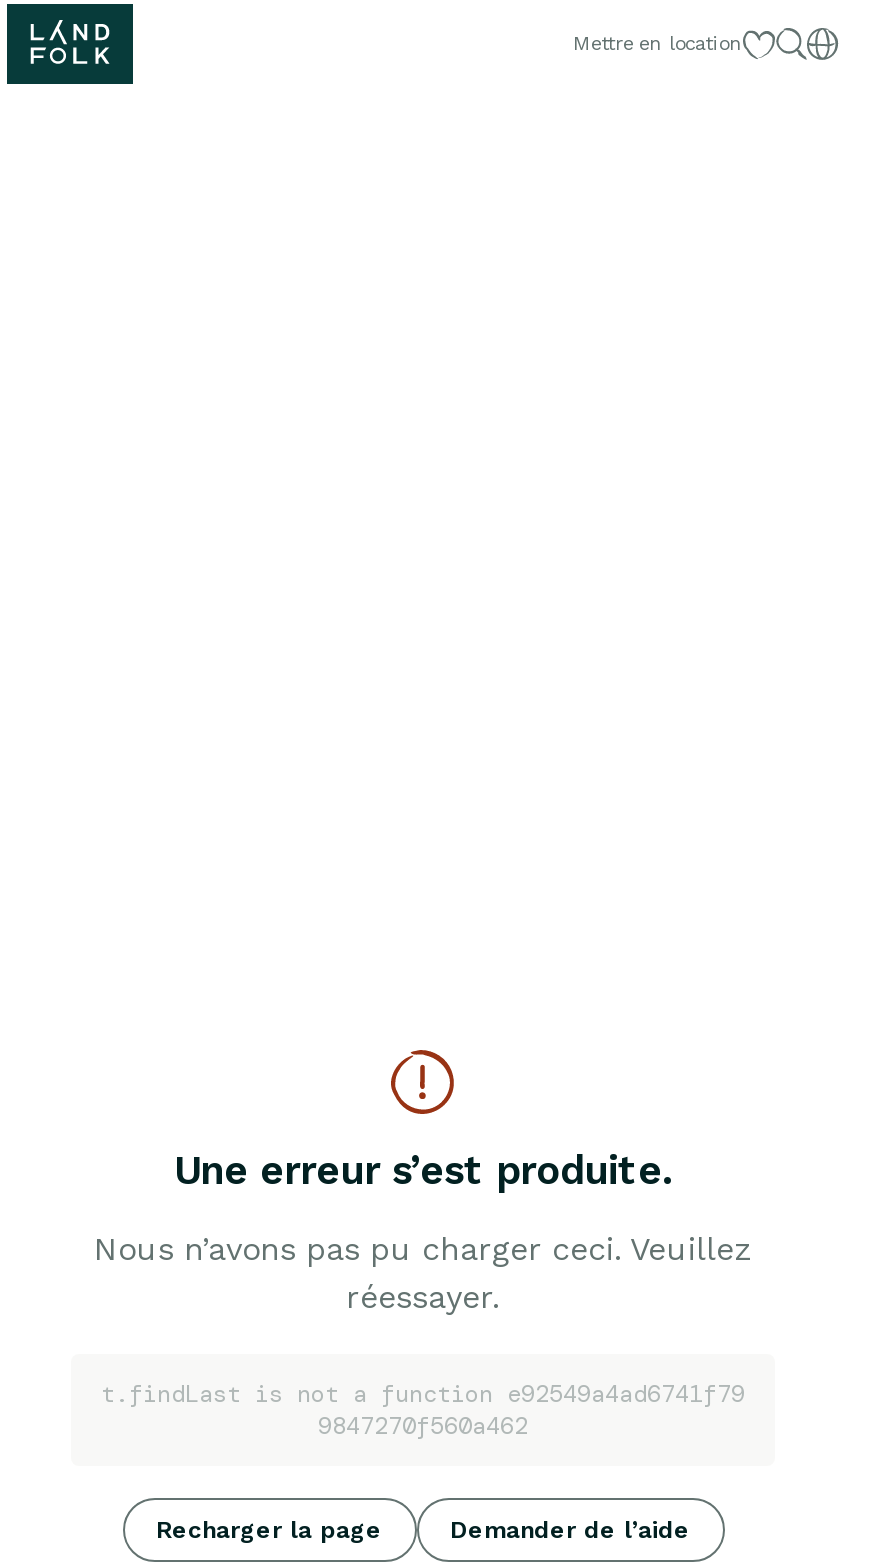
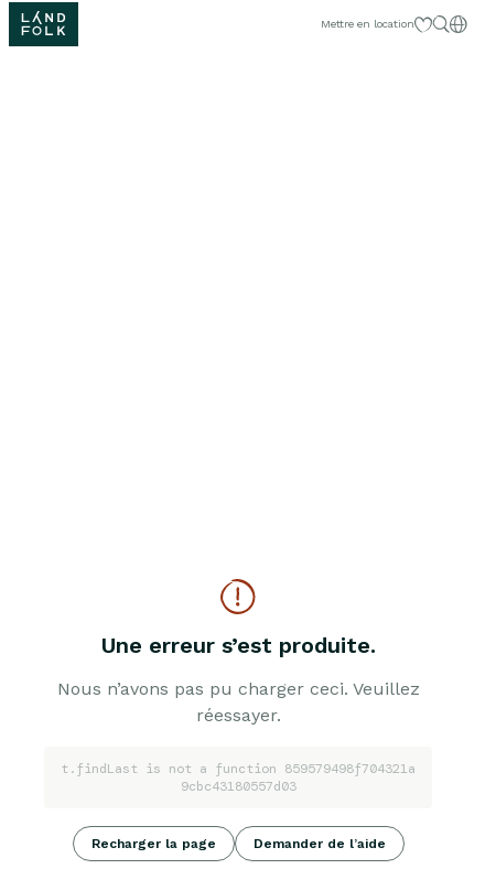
- t.findLast is not a function e92549a4ad6741f79
- 9847270f560a462
+ t.findLast is not a function 859579498f704321a
+ 9cbc43180557d03
